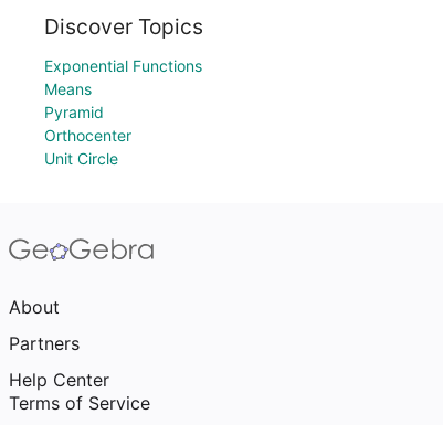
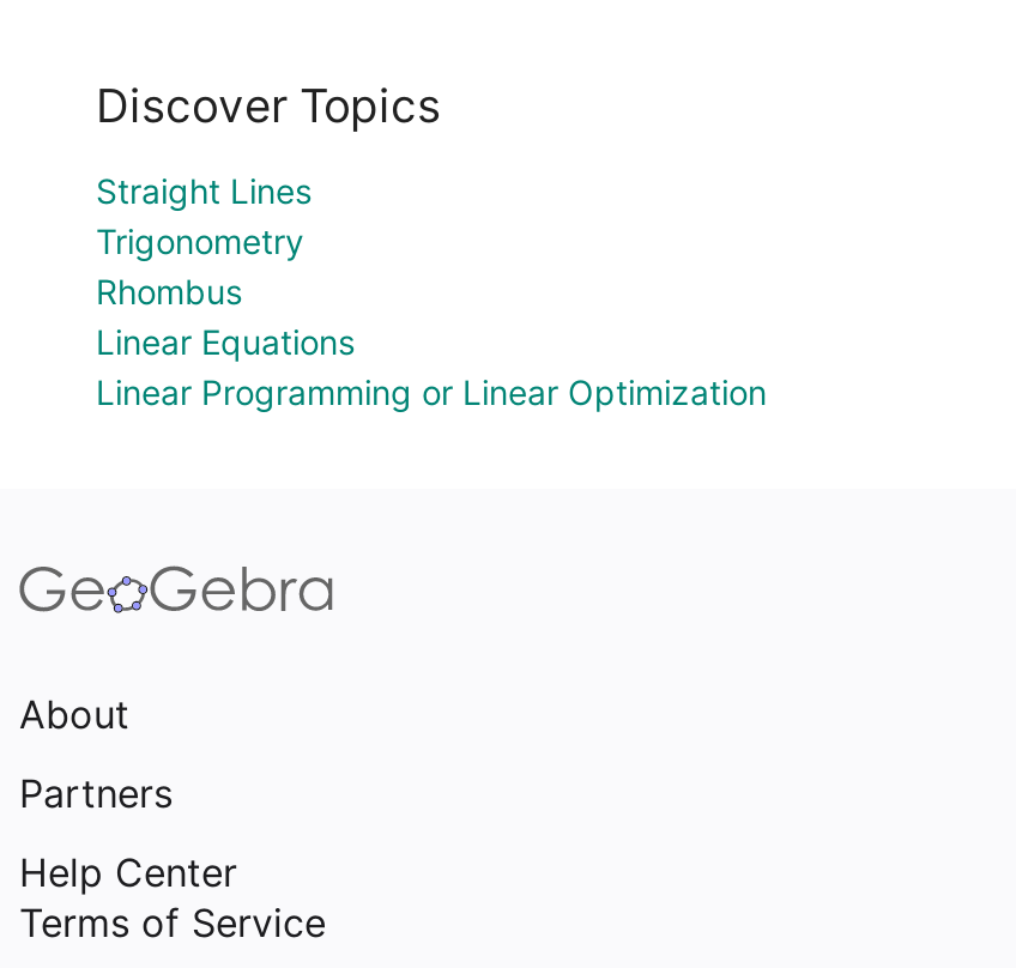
- Exponential Functions
- Means
- Pyramid
- Orthocenter
- Unit Circle
+ Straight Lines
+ Trigonometry
+ Rhombus
+ Linear Equations
+ Linear Programming or Linear Optimization
